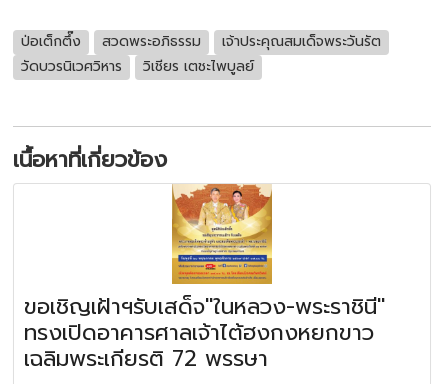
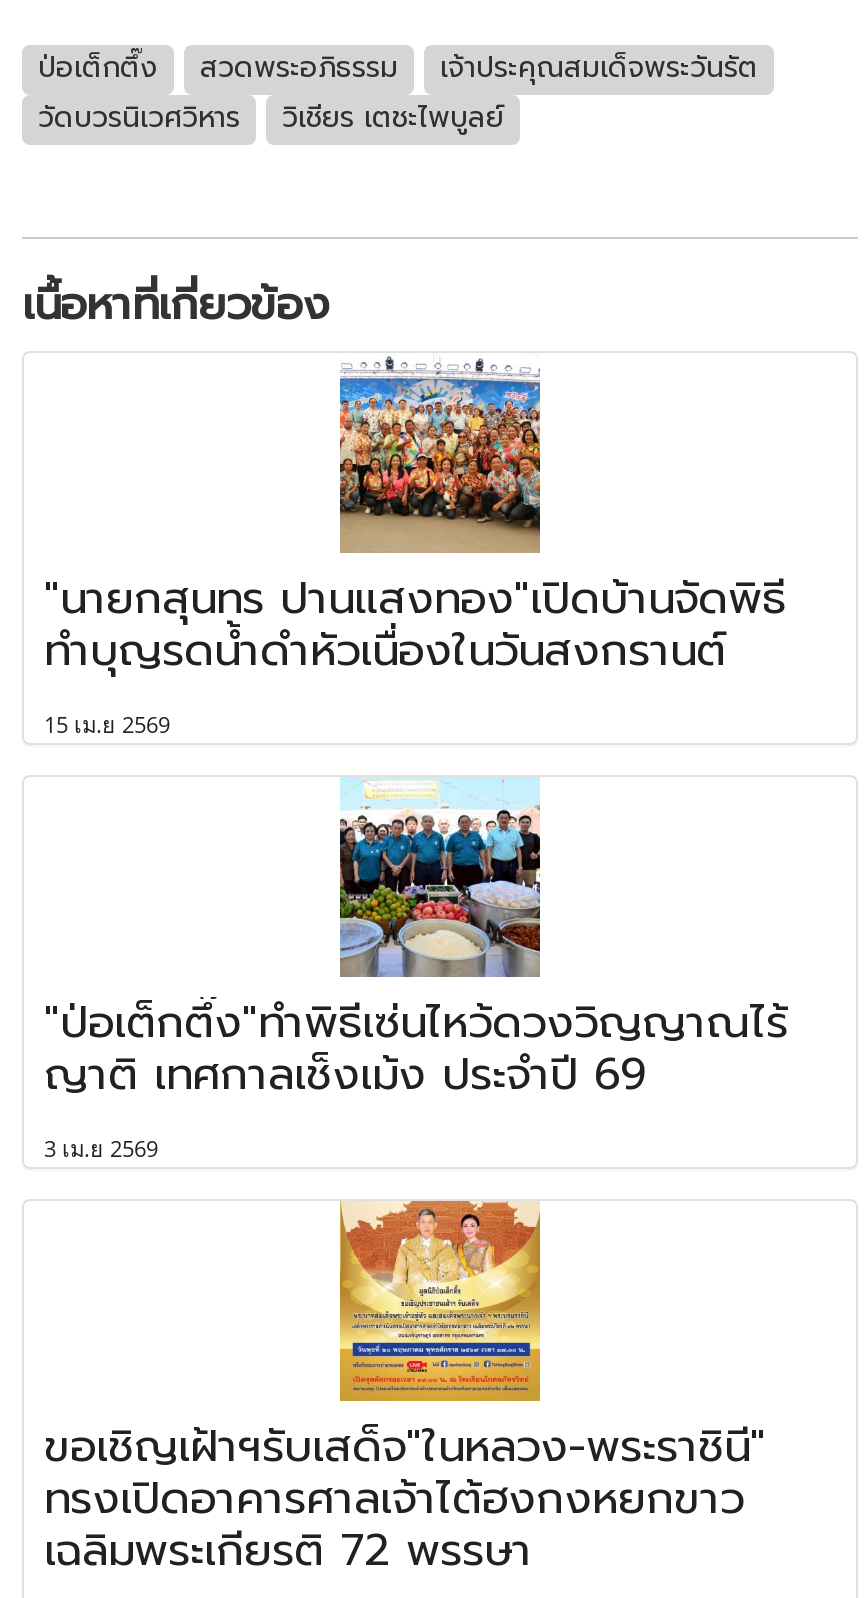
+ [image]
+ "นายกสุนทร ปานแสงทอง"เปิดบ้านจัดพิธี
+ ทำบุญรดน้ำดำหัวเนื่องในวันสงกรานต์
+ 15 เม.ย 2569

+ [image]
+ "ป่อเต็กตึ๊ง"ทำพิธีเซ่นไหว้ดวงวิญญาณไร้
+ ญาติ เทศกาลเช็งเม้ง ประจำปี 69
+ 3 เม.ย 2569
